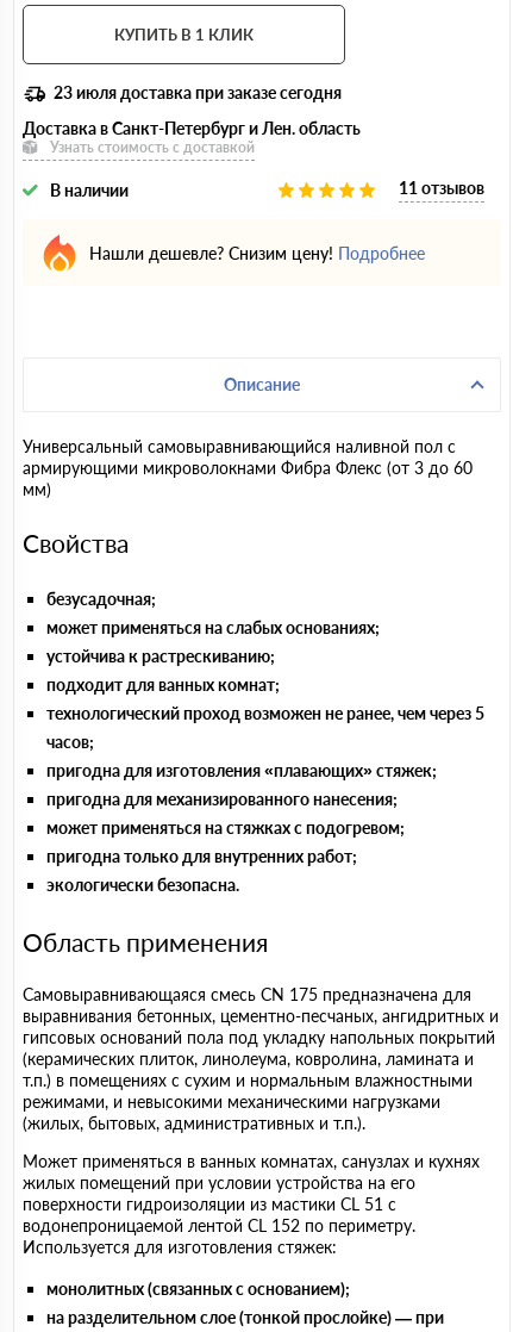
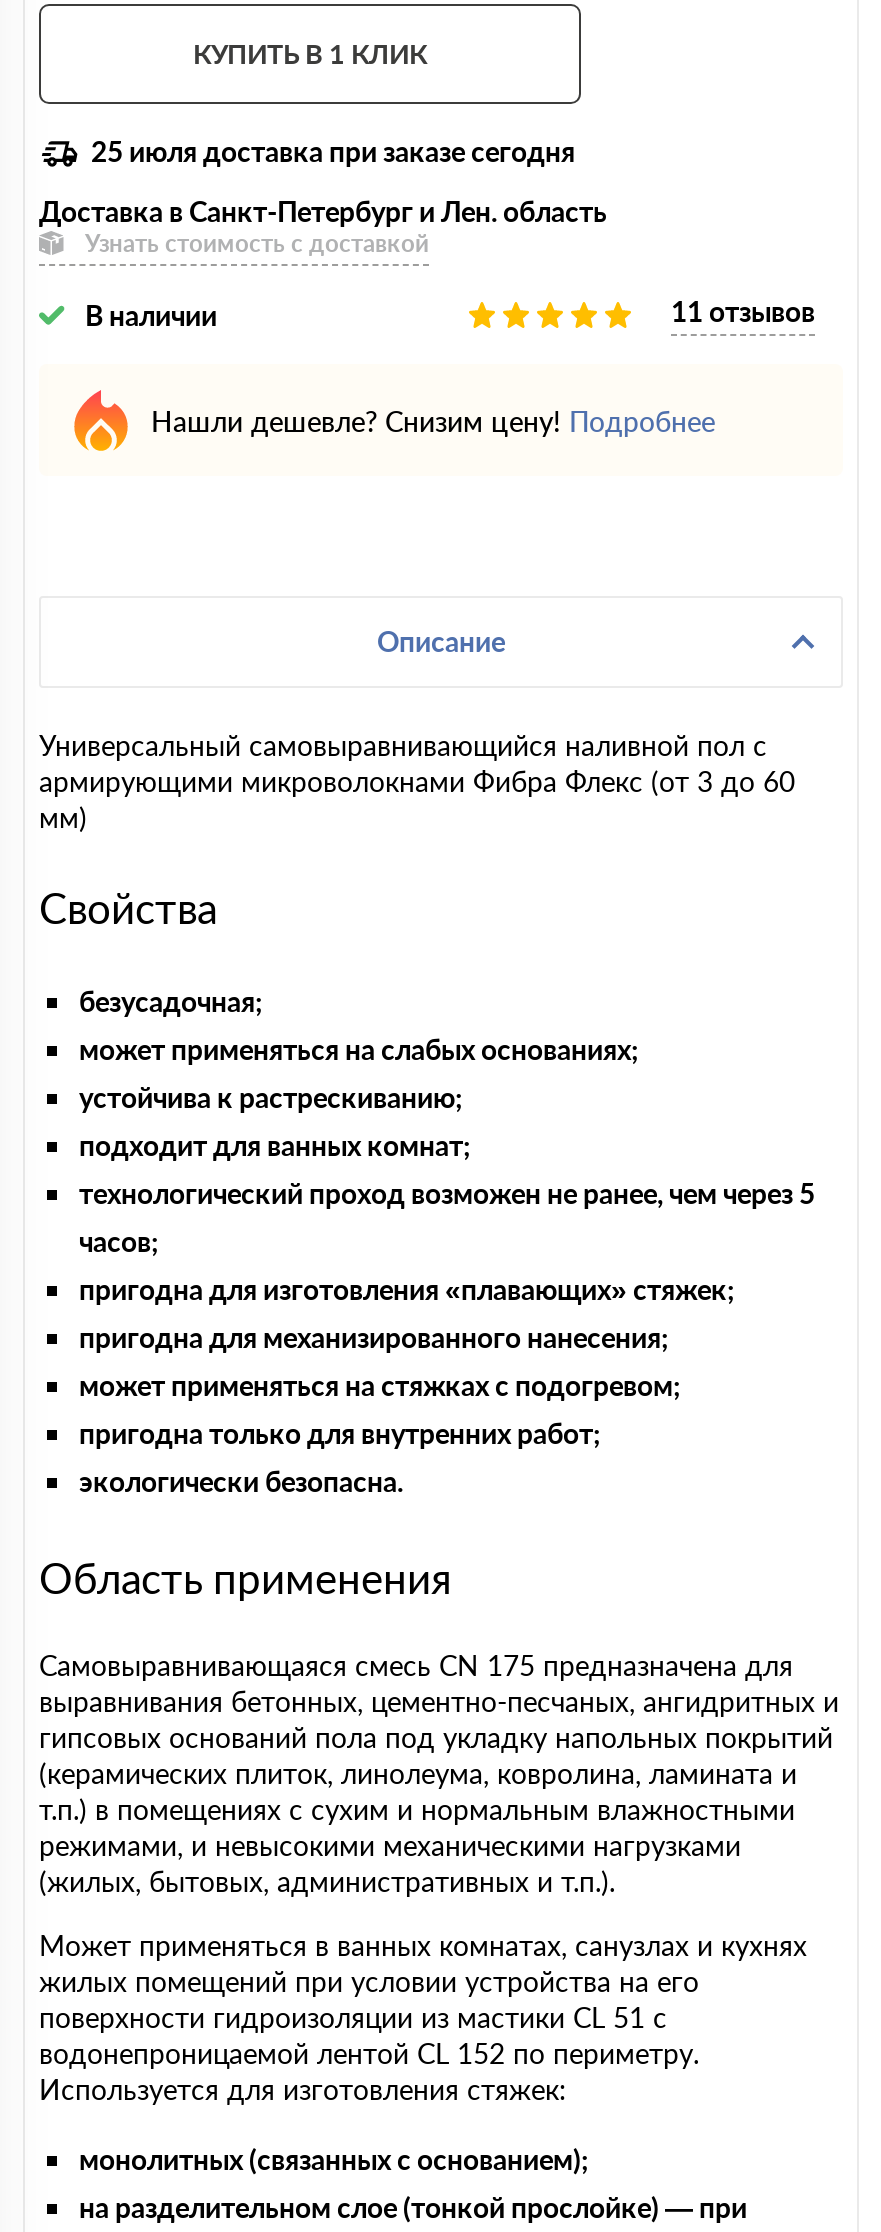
- 23 июля доставка при заказе сегодня
+ 25 июля доставка при заказе сегодня
